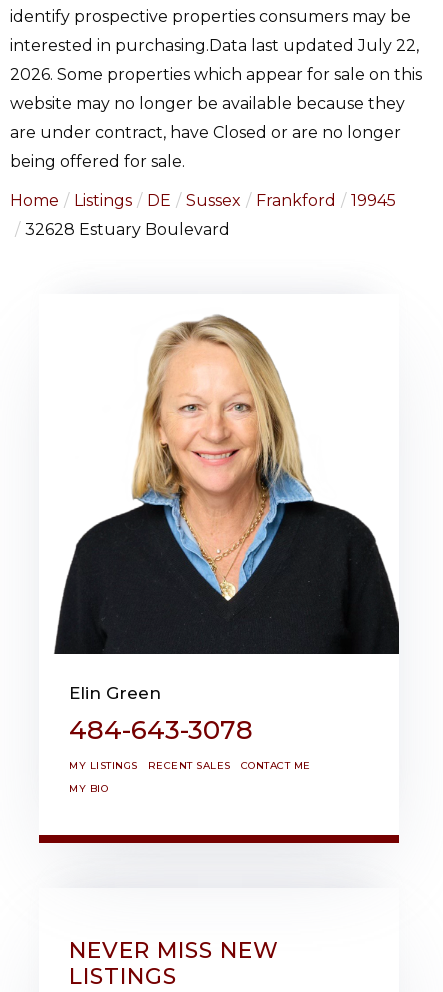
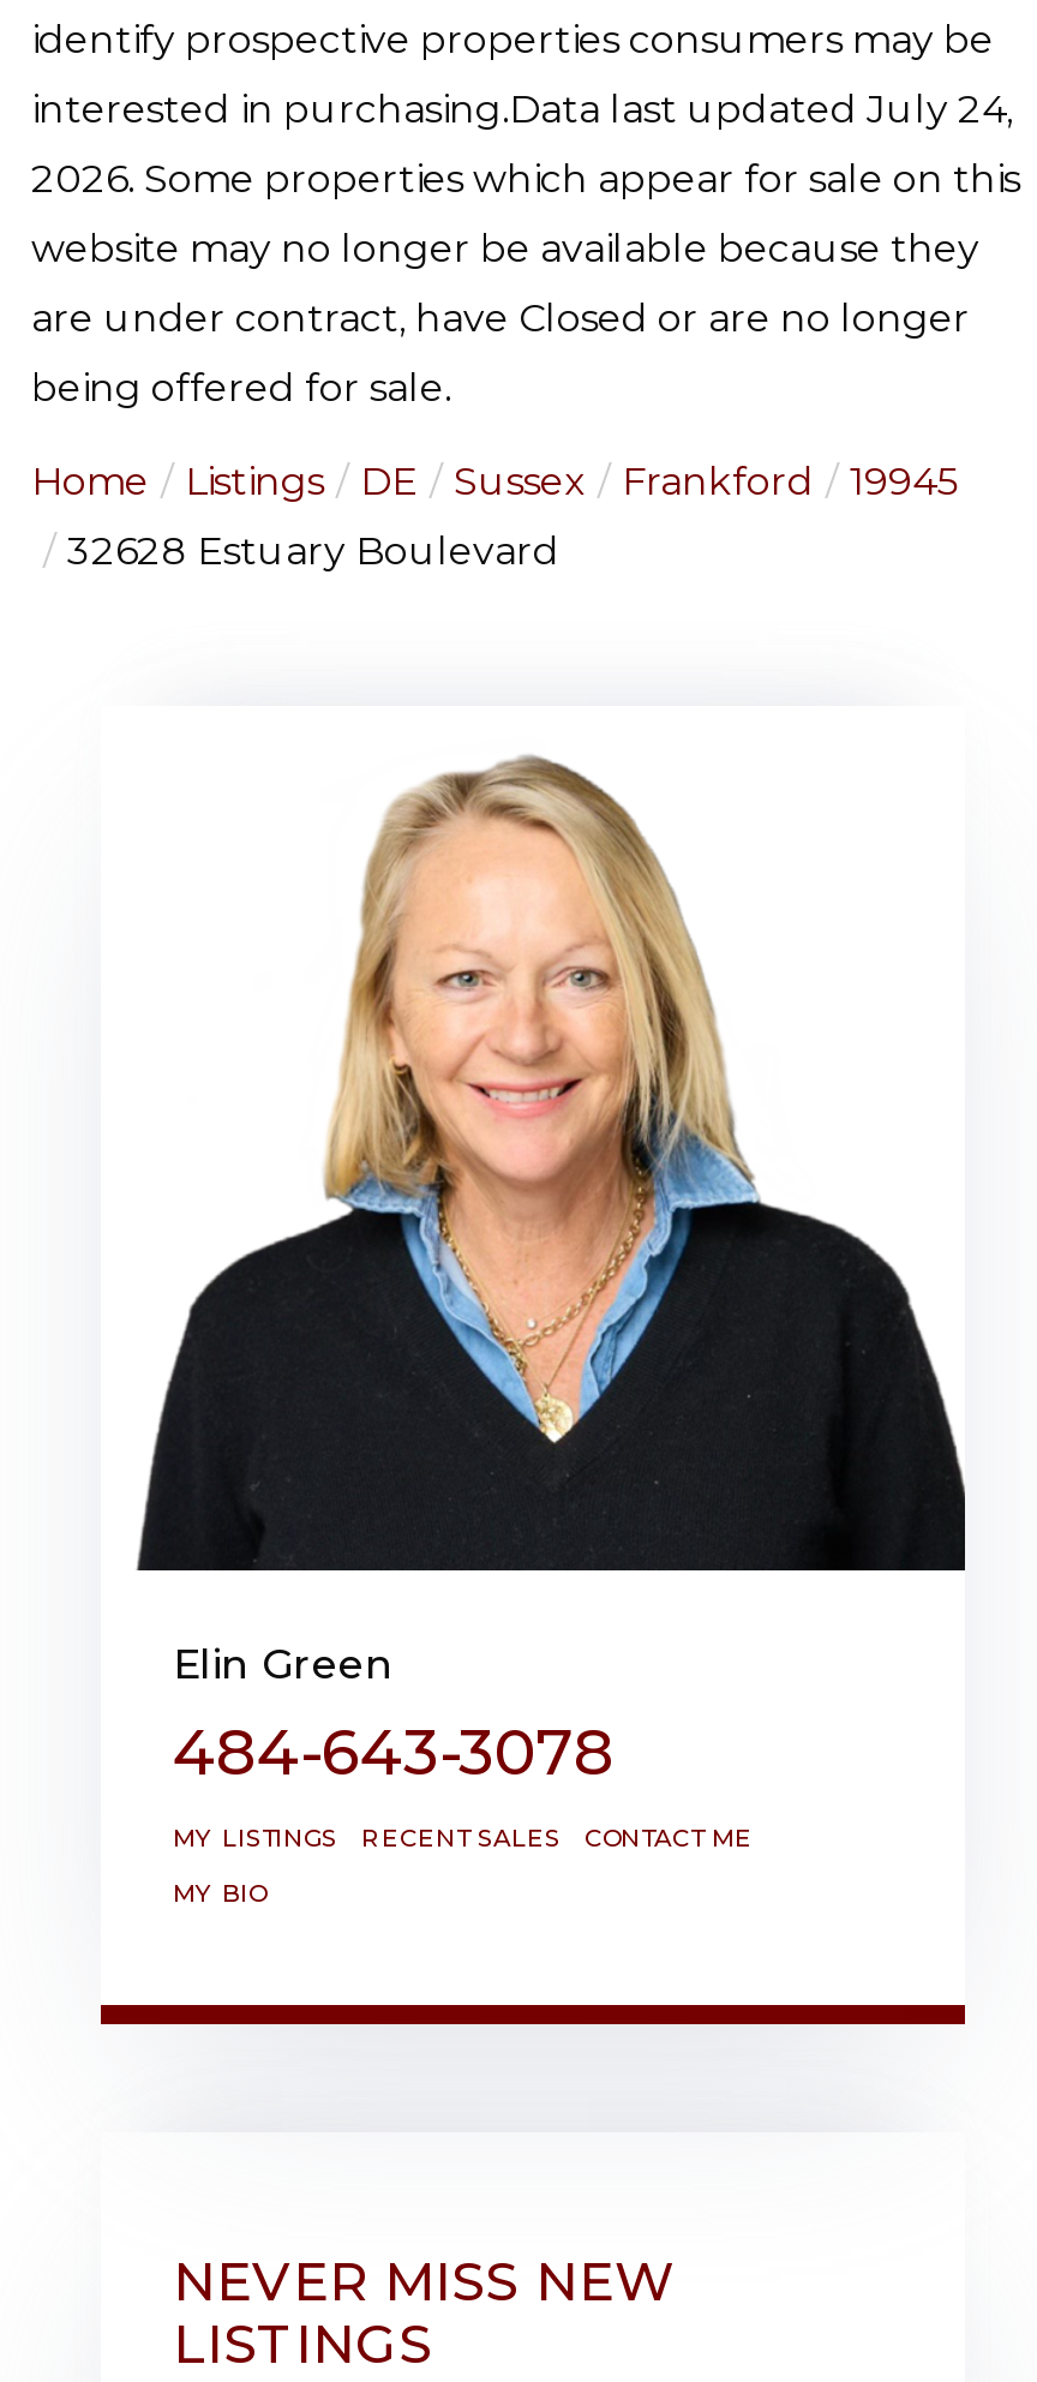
- interested in purchasing.Data last updated July 22,
+ interested in purchasing.Data last updated July 24,
